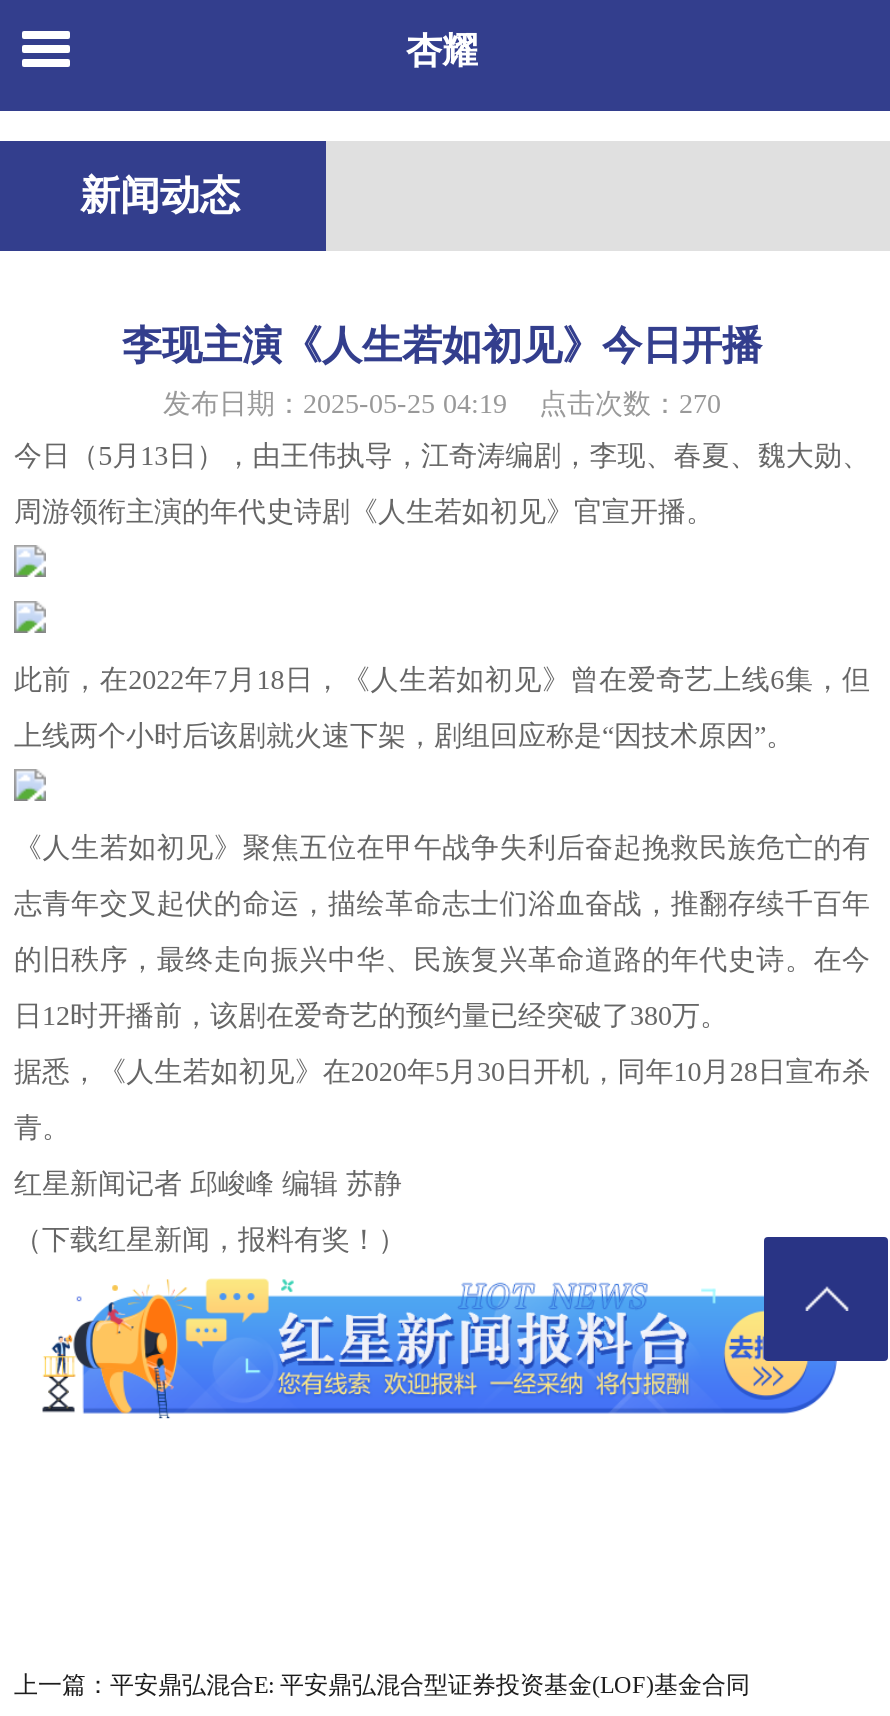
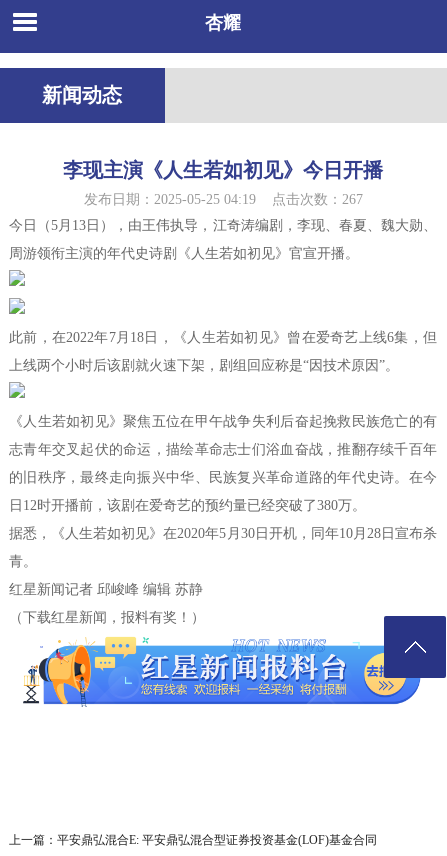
- 发布日期：2025-05-25 04:19 点击次数：270
+ 发布日期：2025-05-25 04:19 点击次数：267
